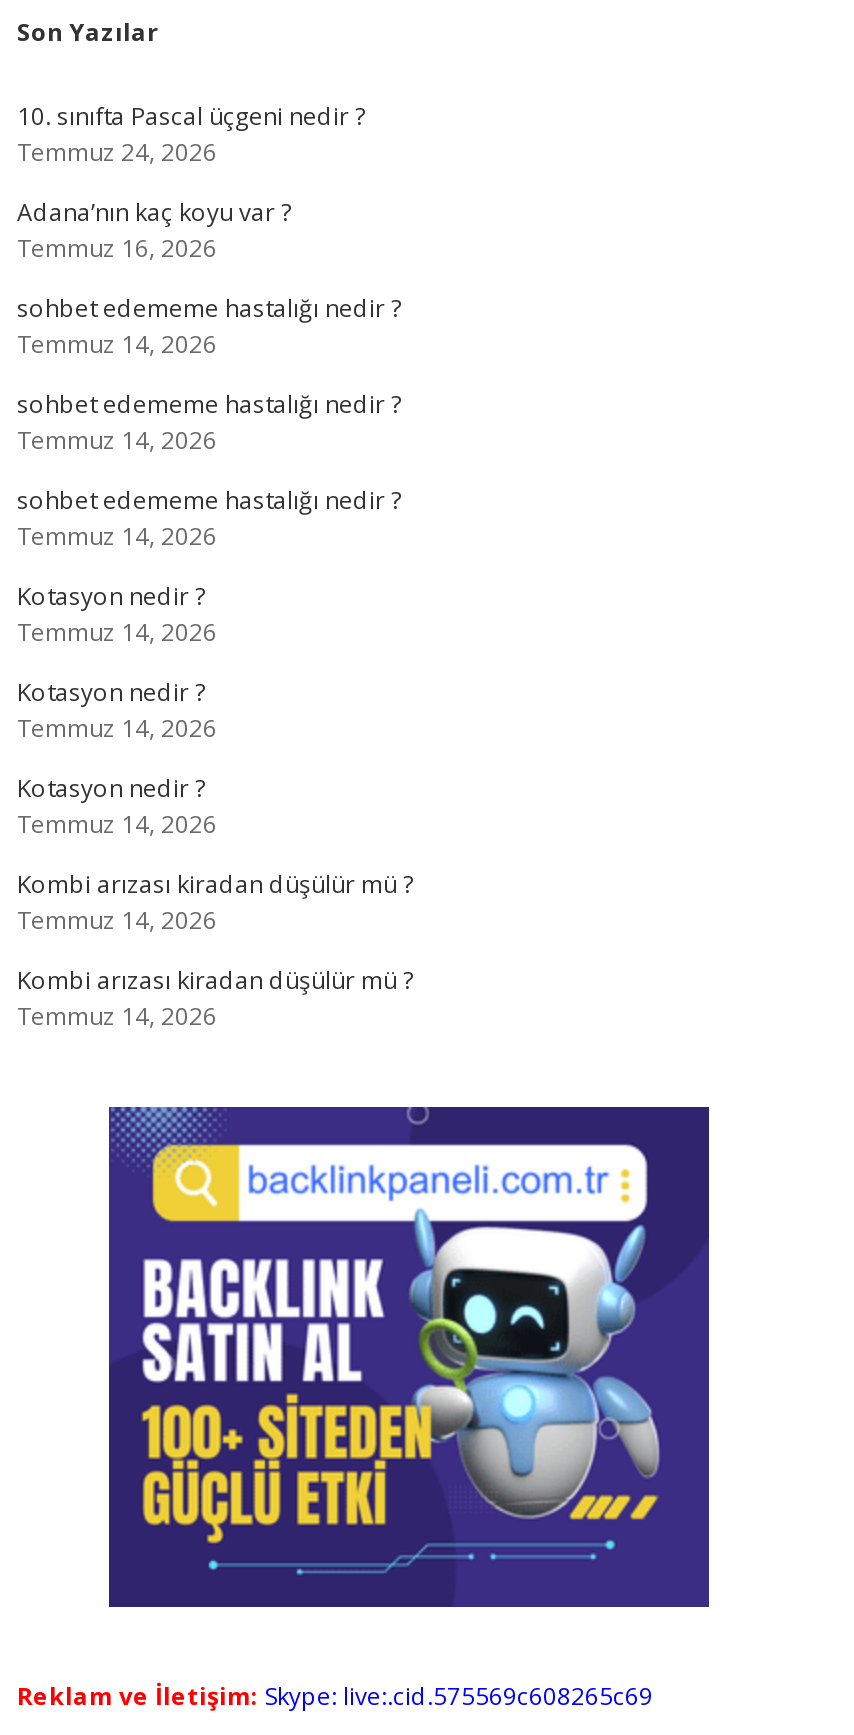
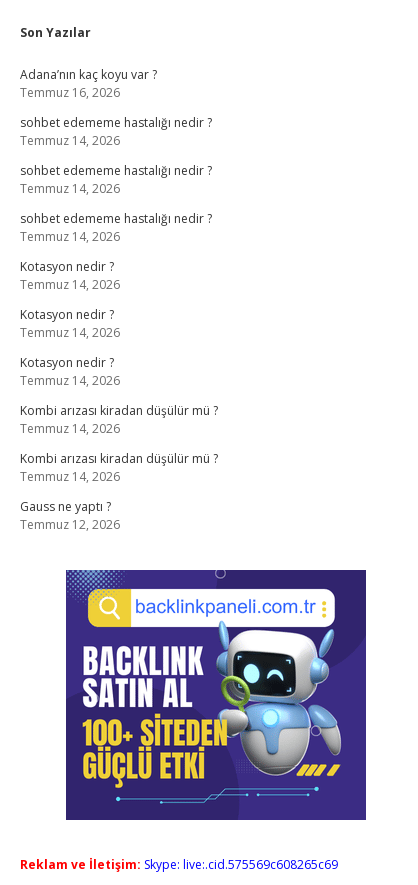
- 10. sınıfta Pascal üçgeni nedir ?
- Temmuz 24, 2026

moved up: Adana’nın kaç koyu var ? | Temmuz 16, 2026 | sohbet edememe hastalığı nedir ? | ... | Kombi arızası kiradan düşülür mü ? | Temmuz 14, 2026

+ Gauss ne yaptı ?
+ Temmuz 12, 2026
